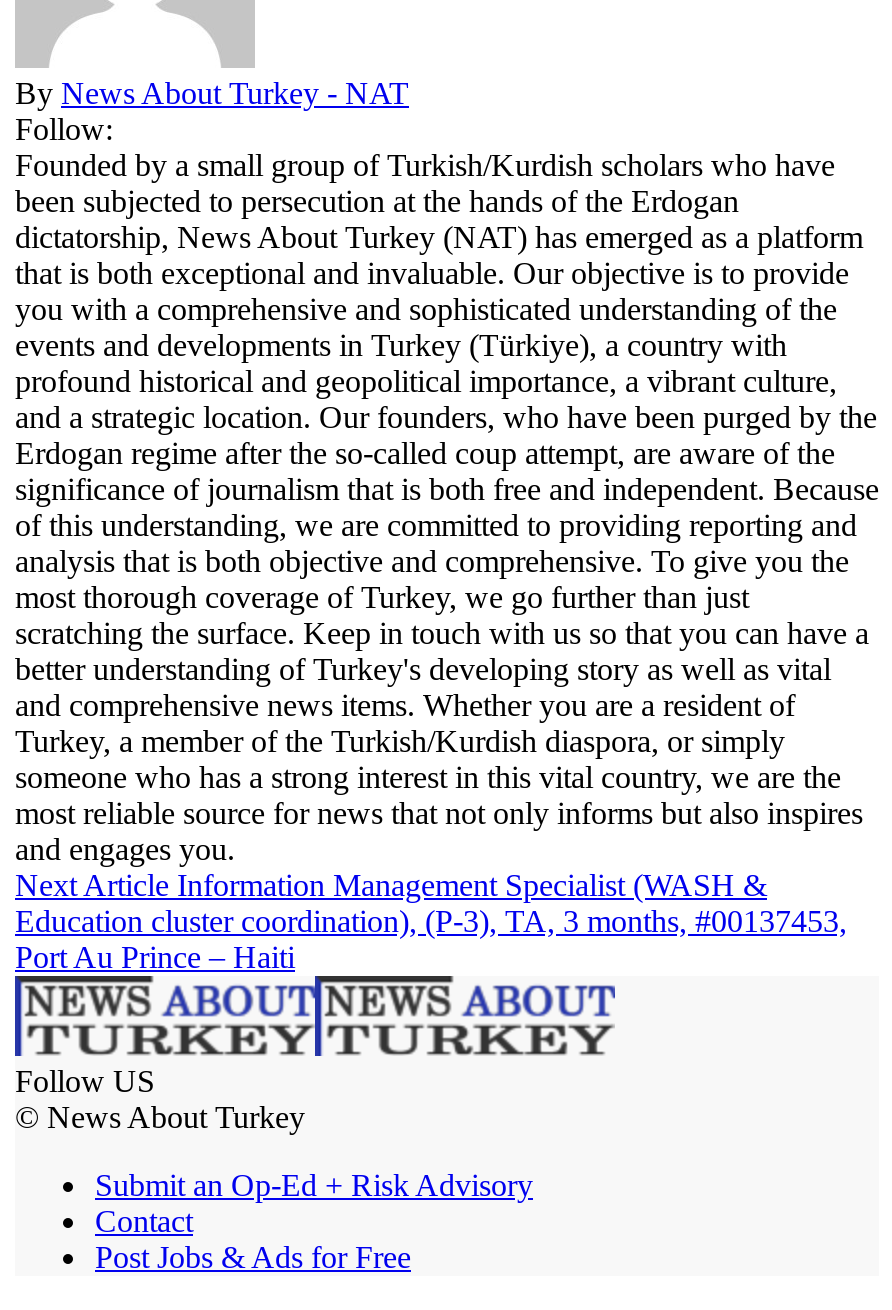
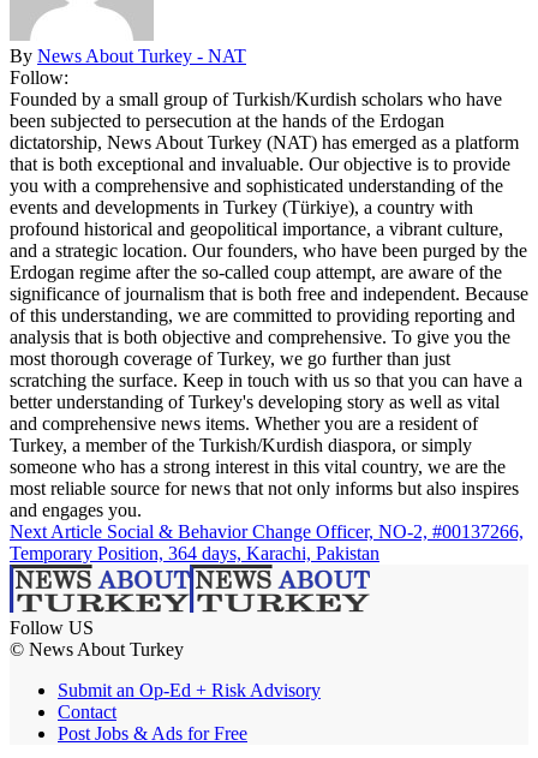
- Next Article Information Management Specialist (WASH &
- Education cluster coordination), (P-3), TA, 3 months, #00137453,
- Port Au Prince – Haiti
+ Next Article Social & Behavior Change Officer, NO-2, #00137266,
+ Temporary Position, 364 days, Karachi, Pakistan
